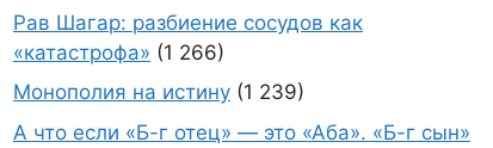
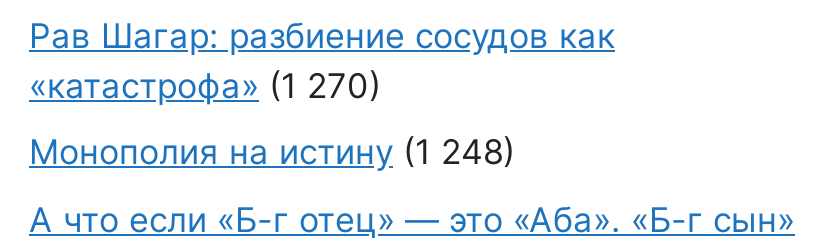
- «катастрофа» (1 266)
+ «катастрофа» (1 270)

- Монополия на истину (1 239)
+ Монополия на истину (1 248)
